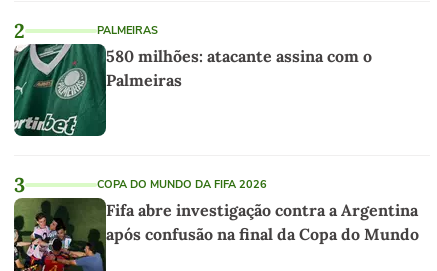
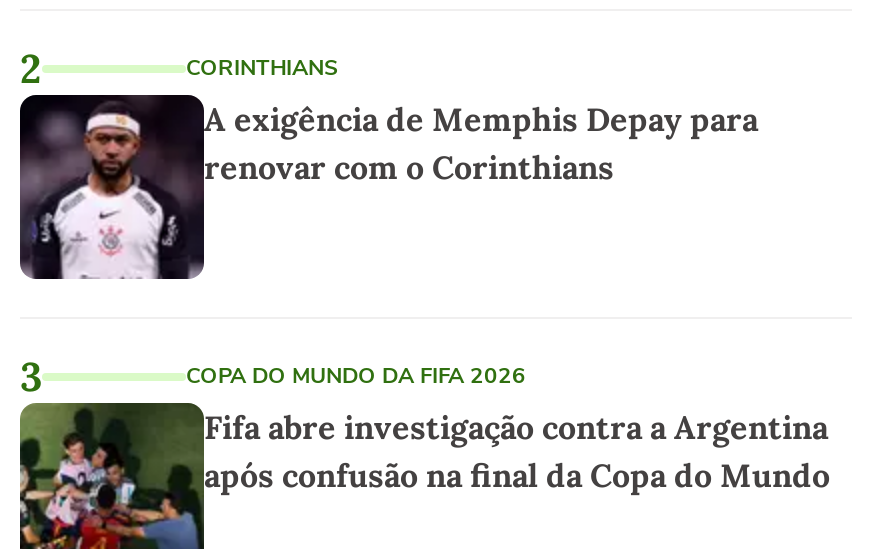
- [image]
- PALMEIRAS
- 580 milhões: atacante assina com o
- Palmeiras
+ [image]
+ CORINTHIANS
+ A exigência de Memphis Depay para
+ renovar com o Corinthians
